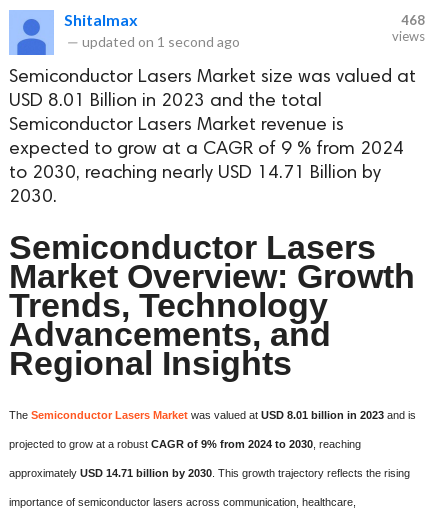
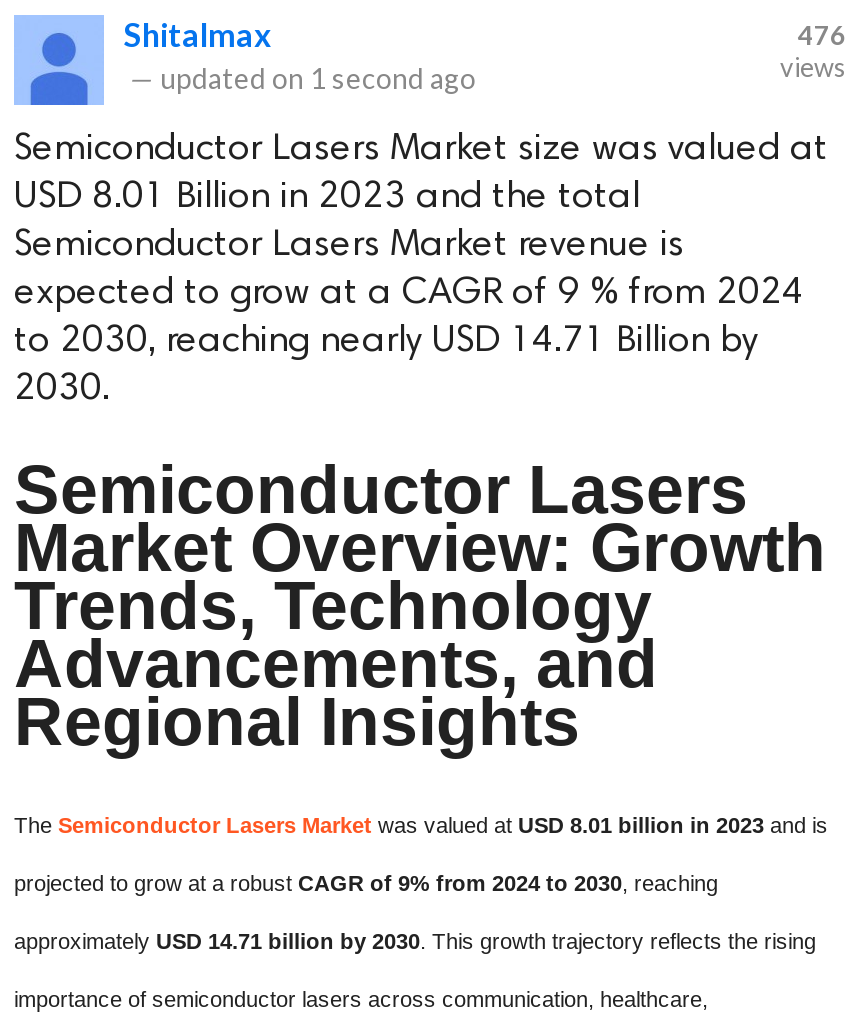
- 468
+ 476
